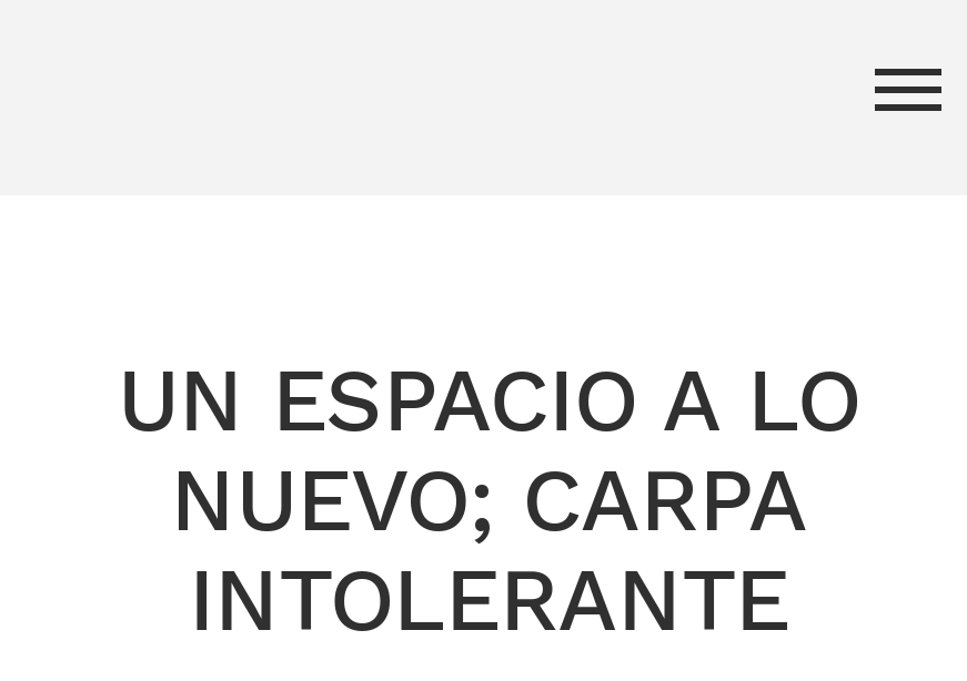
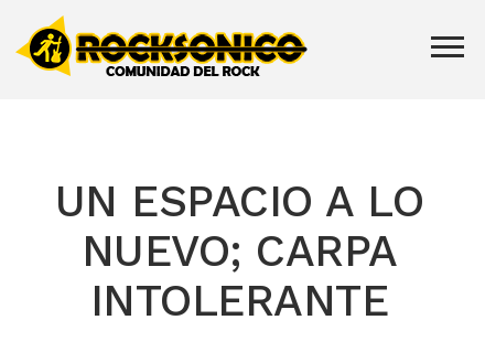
+ [image]
